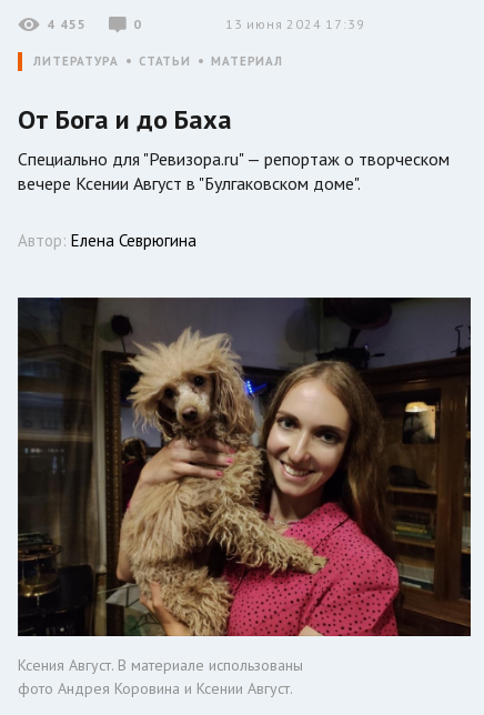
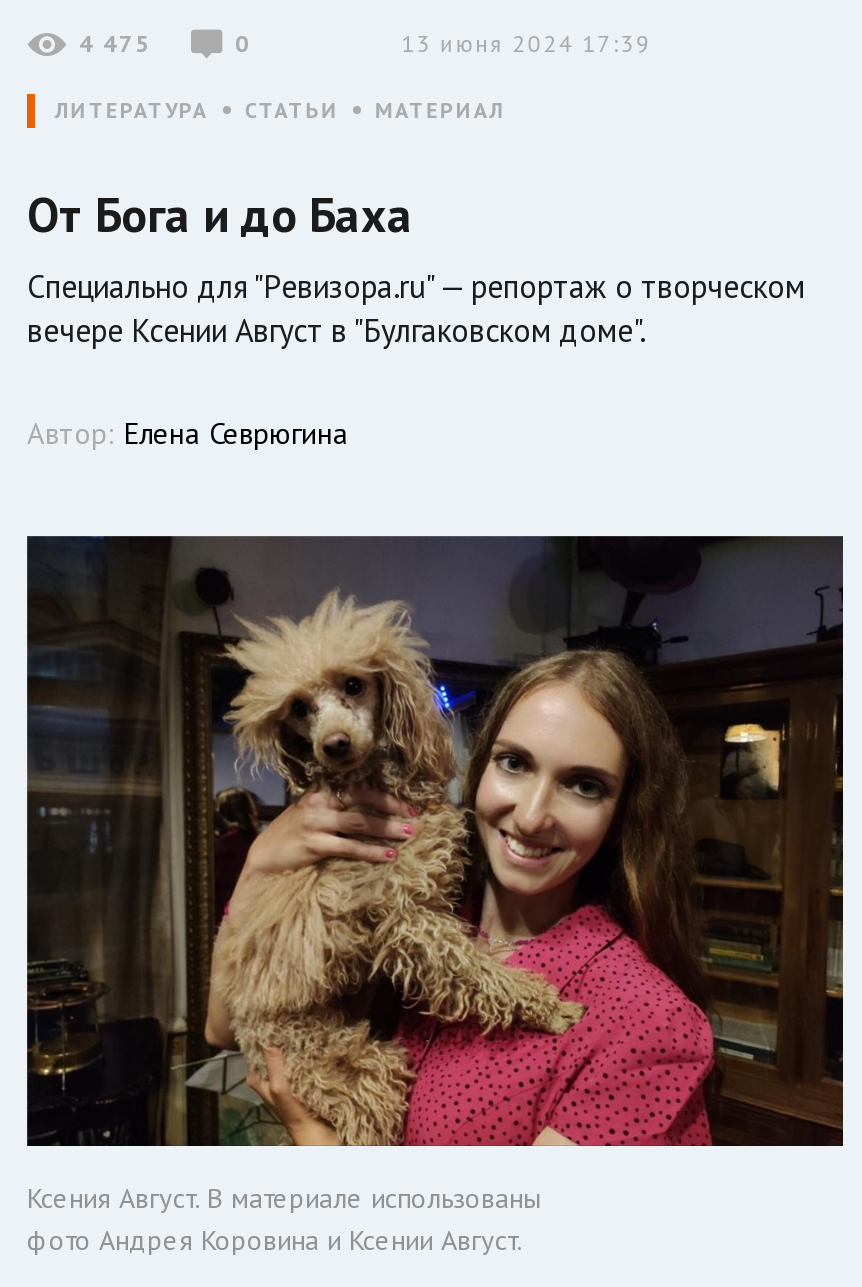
- 4 455
+ 4 475
